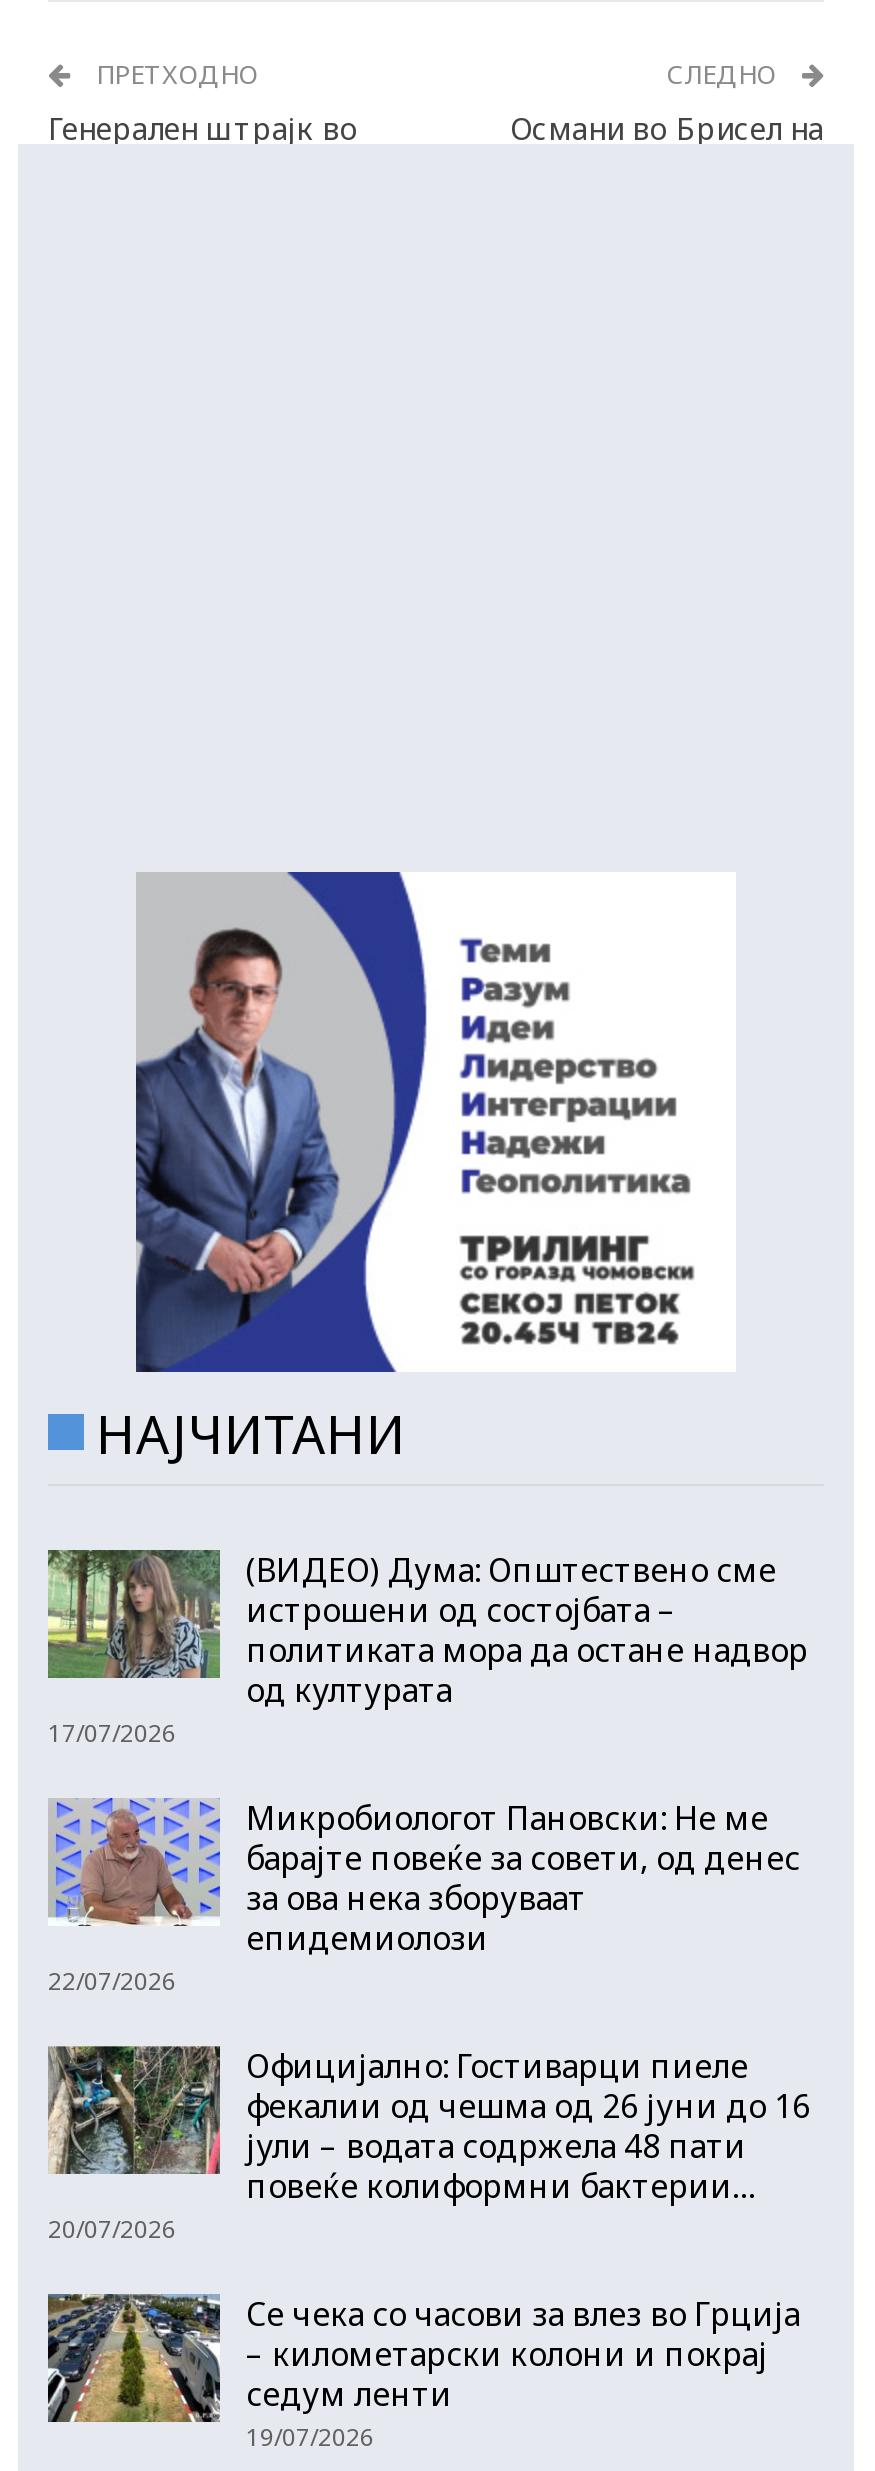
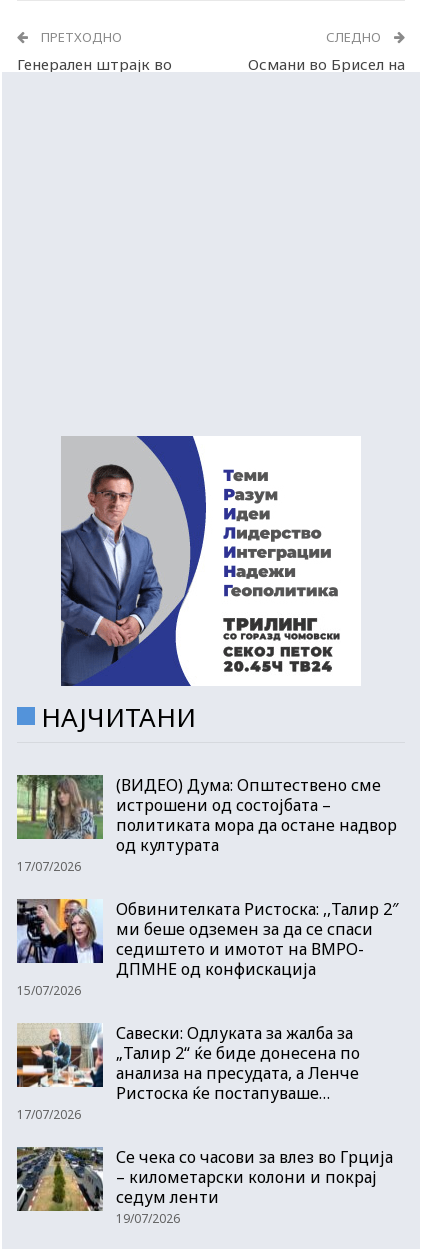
- [image]
- Микробиологот Пановски: Не ме
- барајте повеќе за совети, од денес
- за ова нека зборуваат
- епидемиолози
- 22/07/2026
+ [image]
+ Обвинителката Ристоска: ,,Талир 2″
+ ми беше одземен за да се спаси
+ седиштето и имотот на ВМРО-
+ ДПМНЕ од конфискација
+ 15/07/2026

- [image]
- Официјално: Гостиварци пиеле
- фекалии од чешма од 26 јуни до 16
- јули – водата содржела 48 пати
- повеќе колиформни бактерии…
- 20/07/2026
+ [image]
+ Савески: Одлуката за жалба за
+ „Талир 2“ ќе биде донесена по
+ анализа на пресудата, а Ленче
+ Ристоска ќе постапуваше…
+ 17/07/2026
